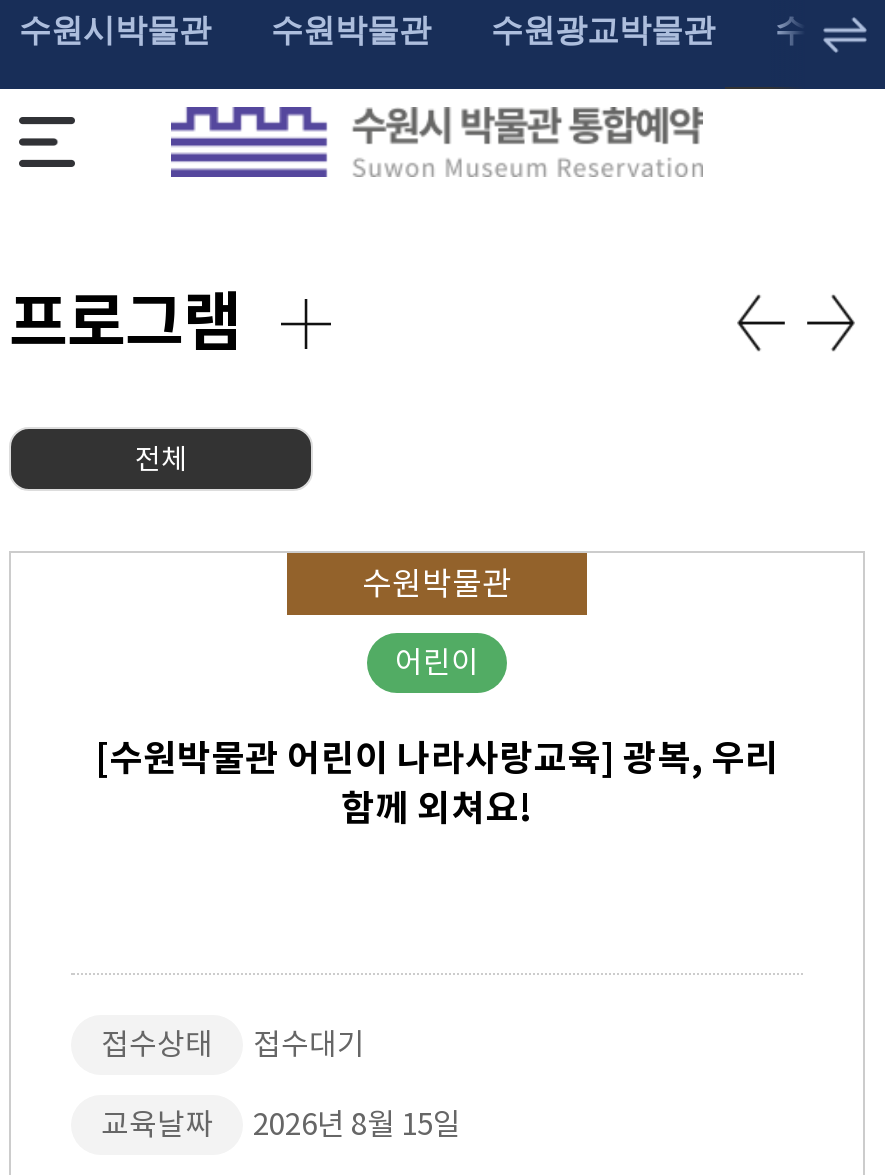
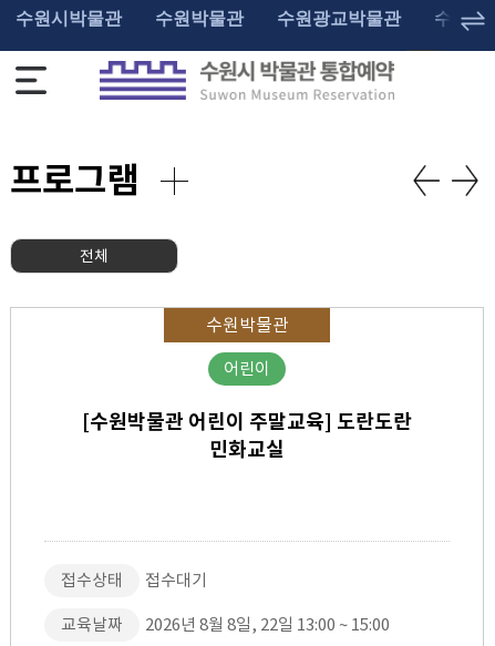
- [수원박물관 어린이 나라사랑교육] 광복, 우리
- 함께 외쳐요!
+ [수원박물관 어린이 주말교육] 도란도란
+ 민화교실

- 교육날짜 2026년 8월 15일
+ 교육날짜 2026년 8월 8일, 22일 13:00 ~ 15:00
